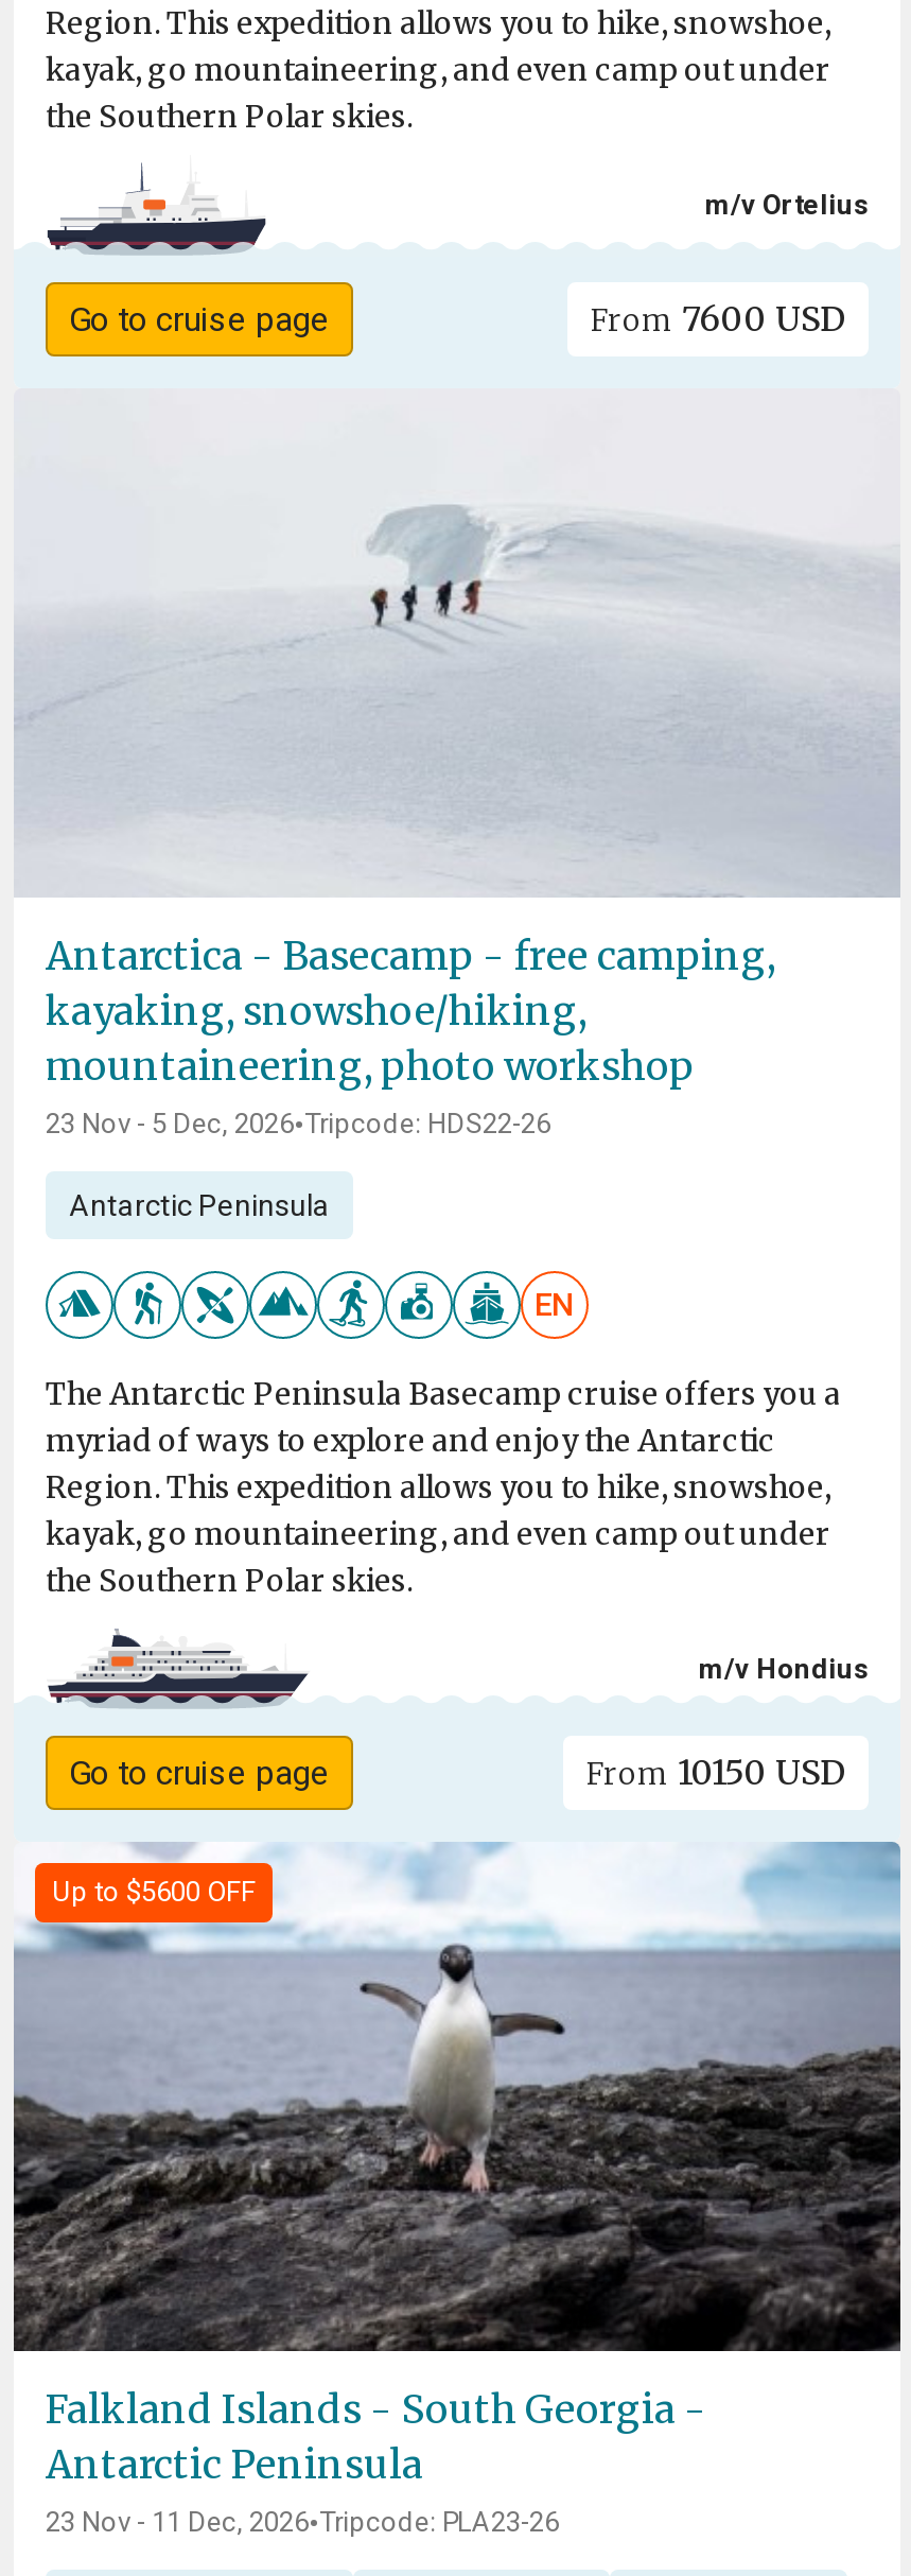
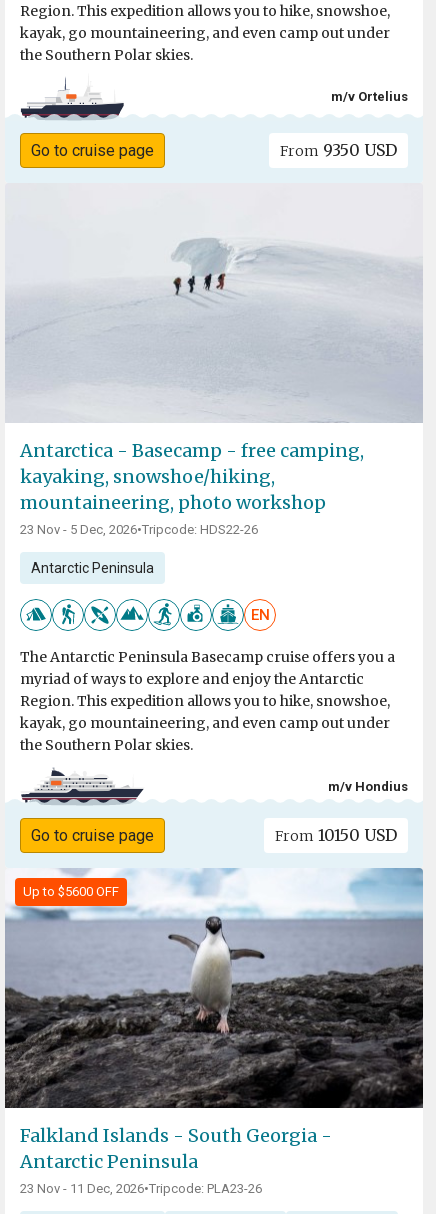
- From 7600 USD
+ From 9350 USD
